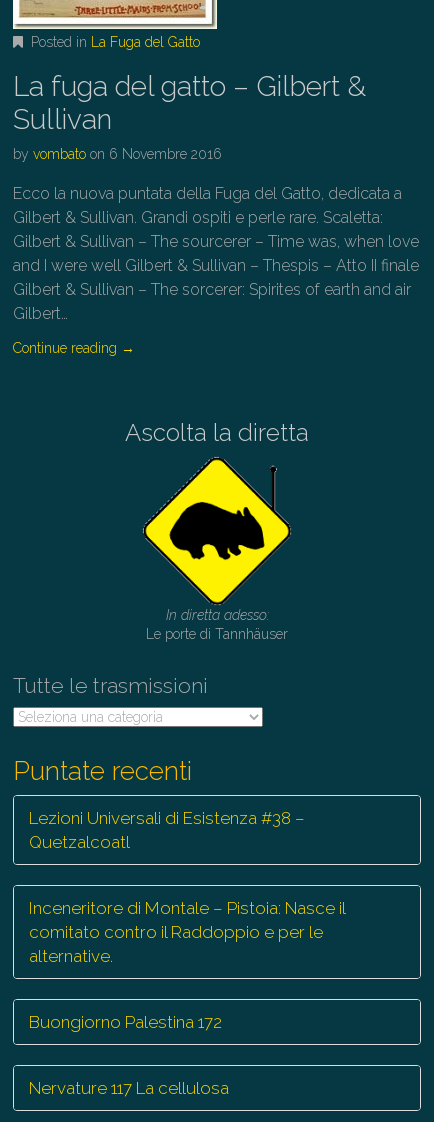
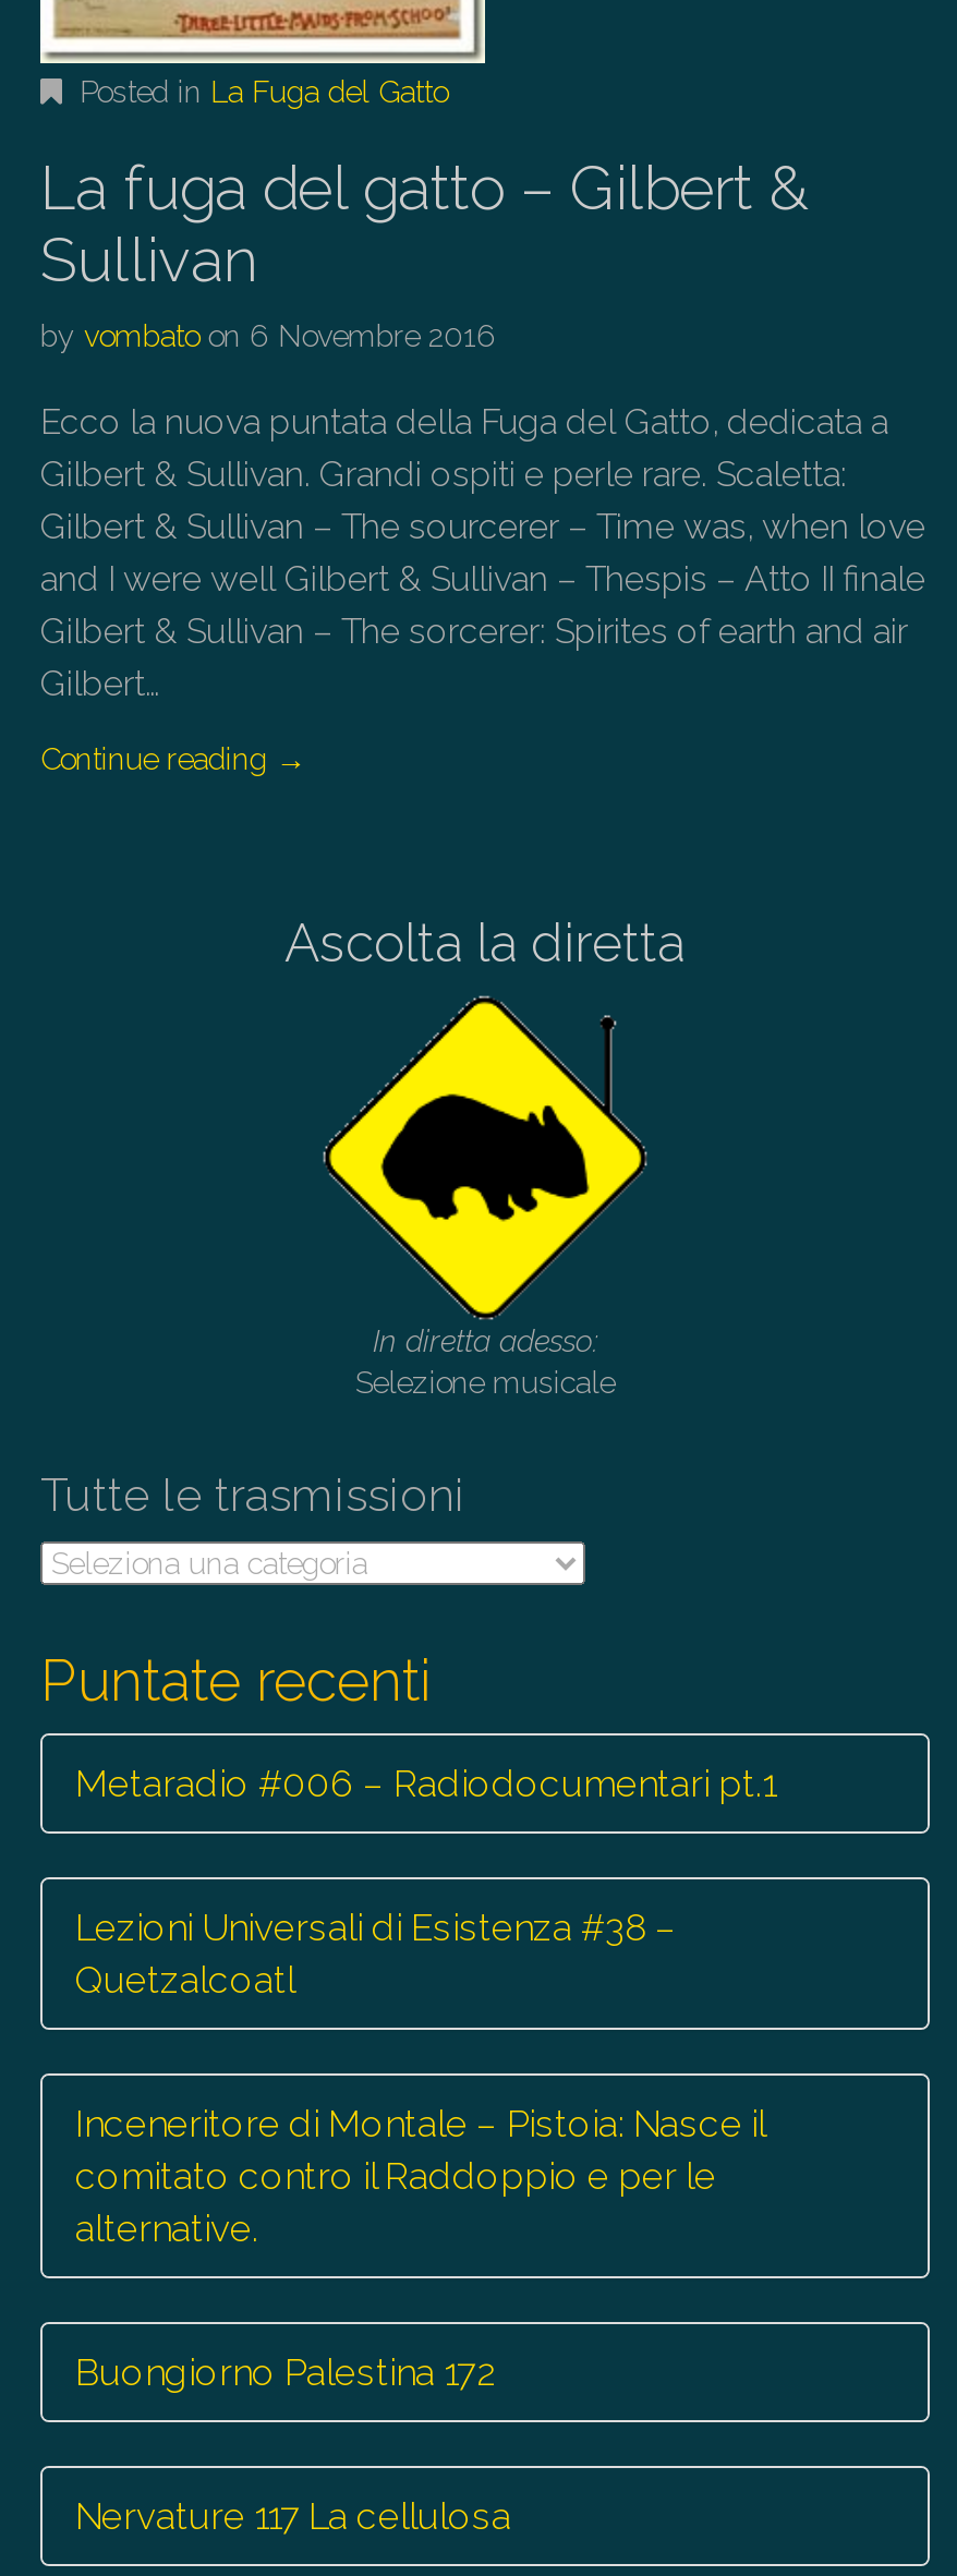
- Le porte di Tannhäuser
+ Selezione musicale

+ Metaradio #006 – Radiodocumentari pt.1
